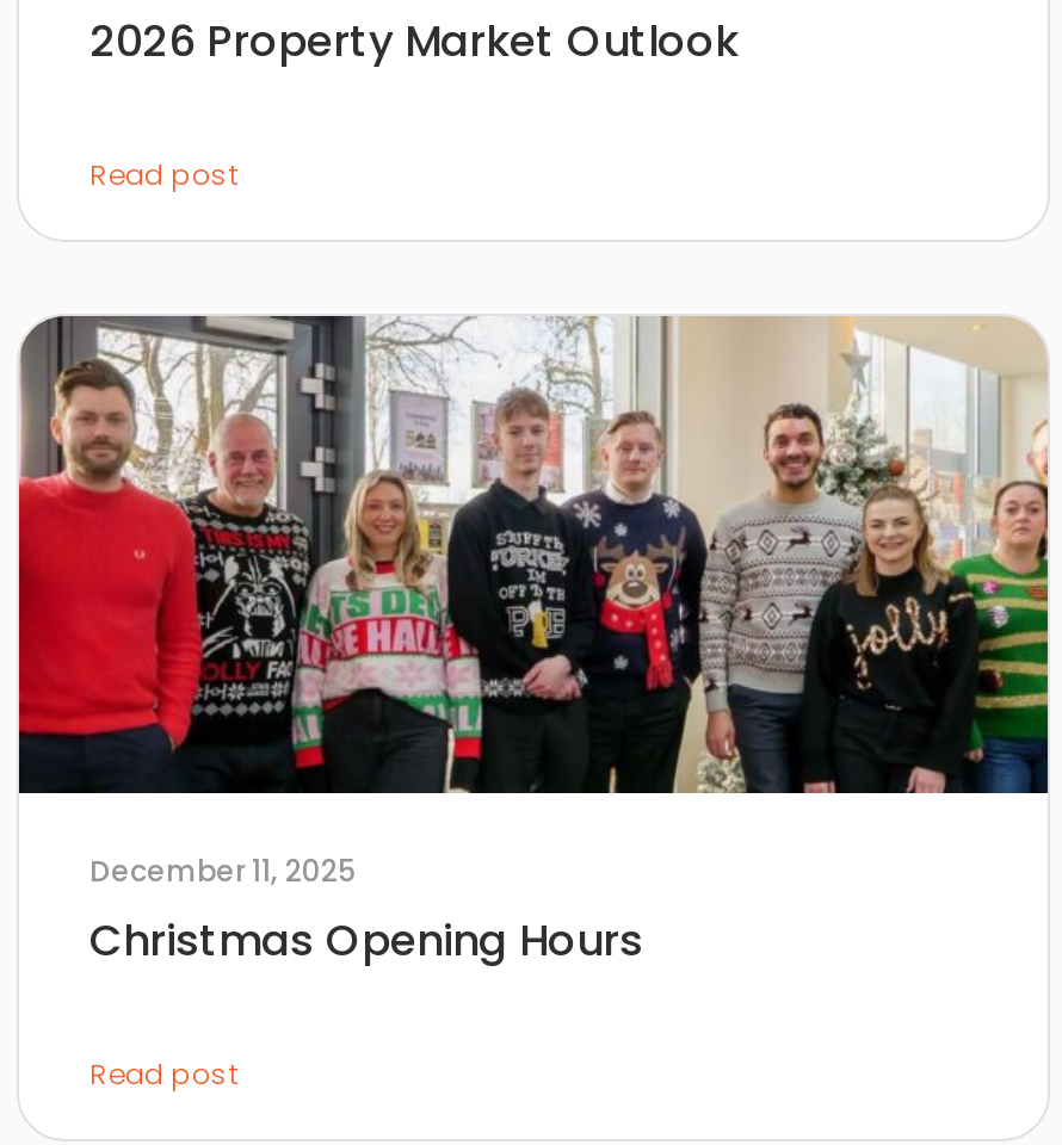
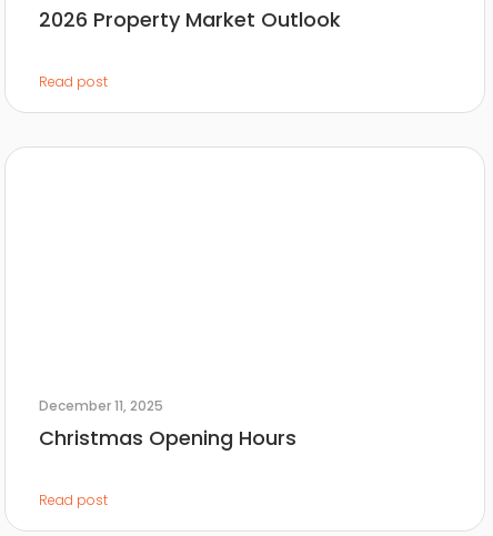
- [image]
